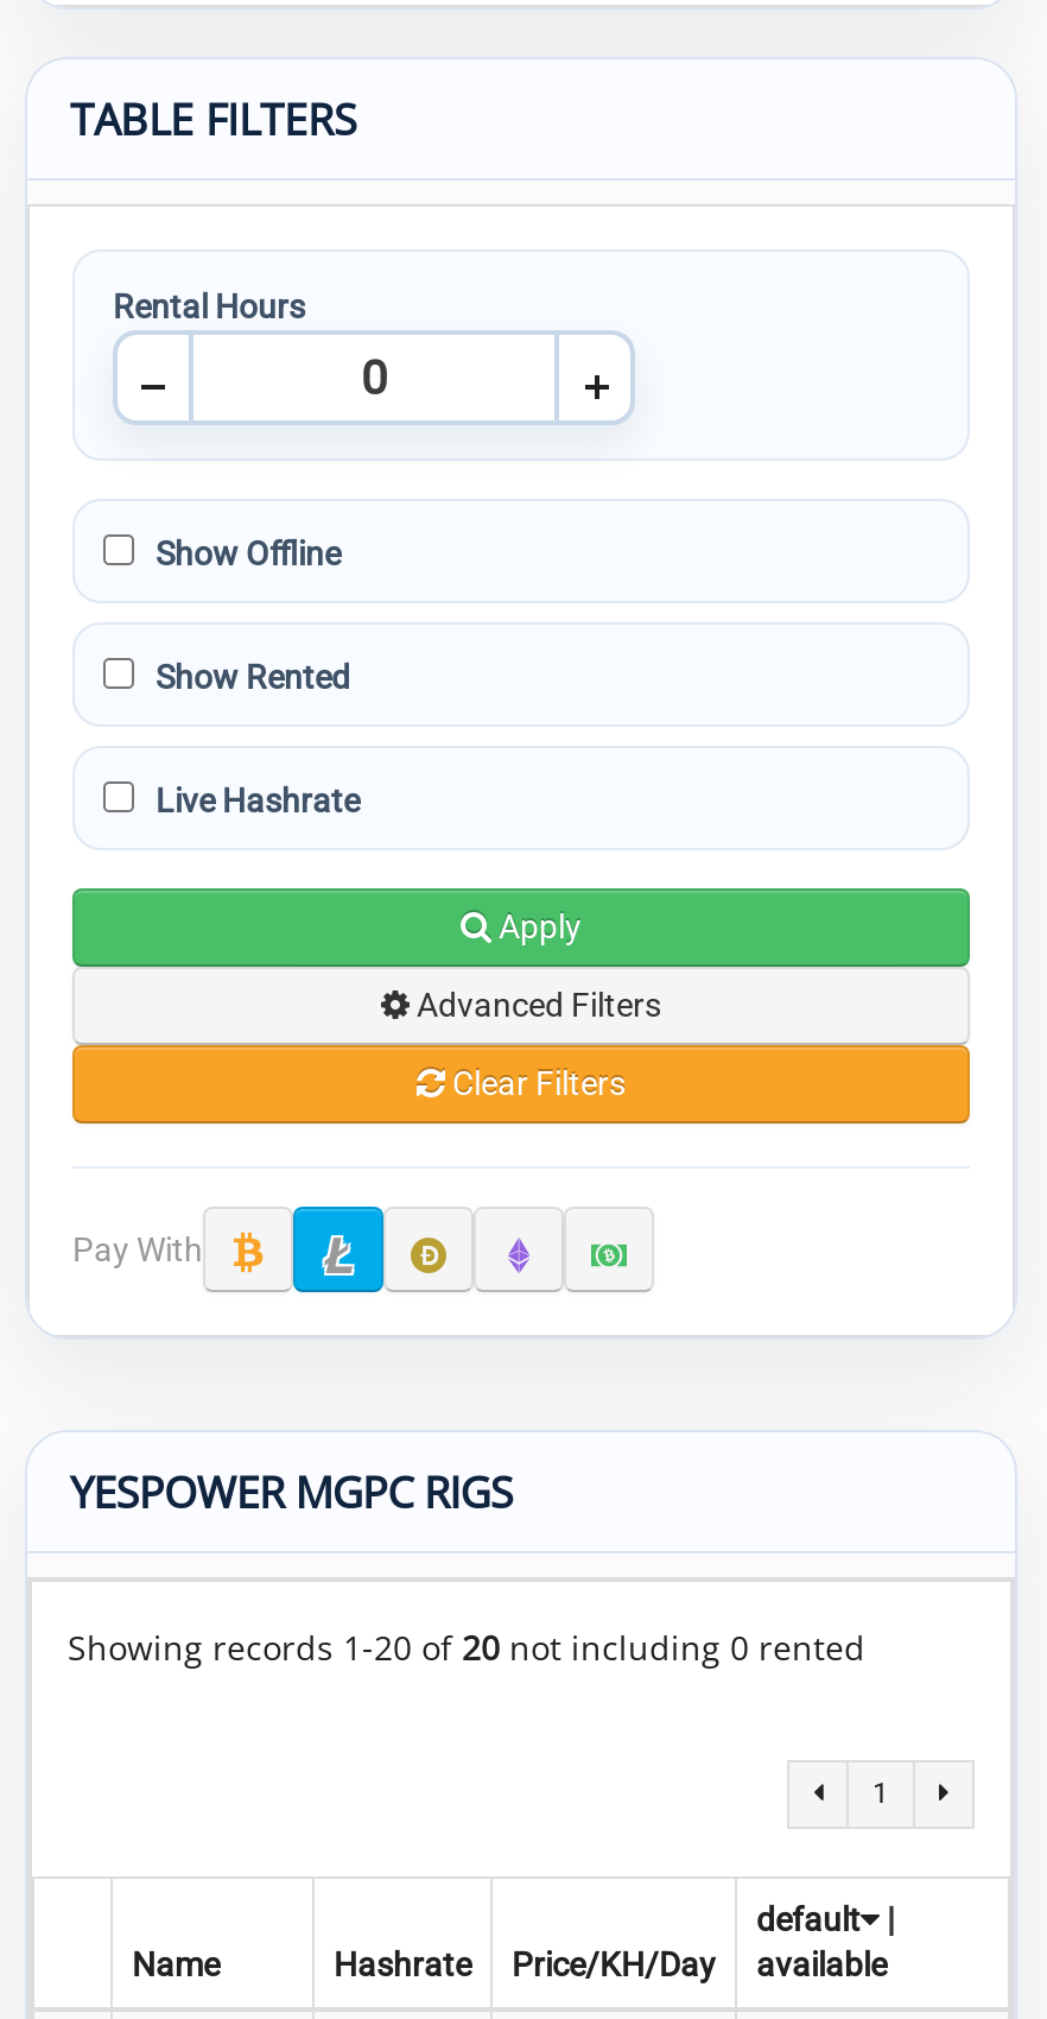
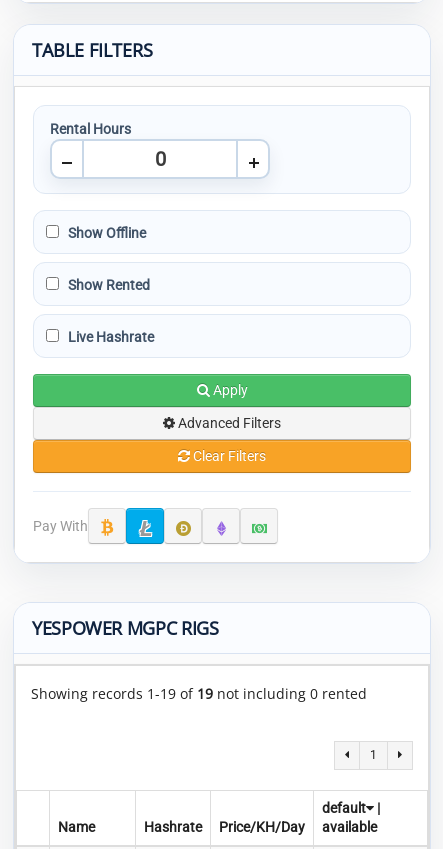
- Showing records 1-20 of 20 not including 0 rented
+ Showing records 1-19 of 19 not including 0 rented
